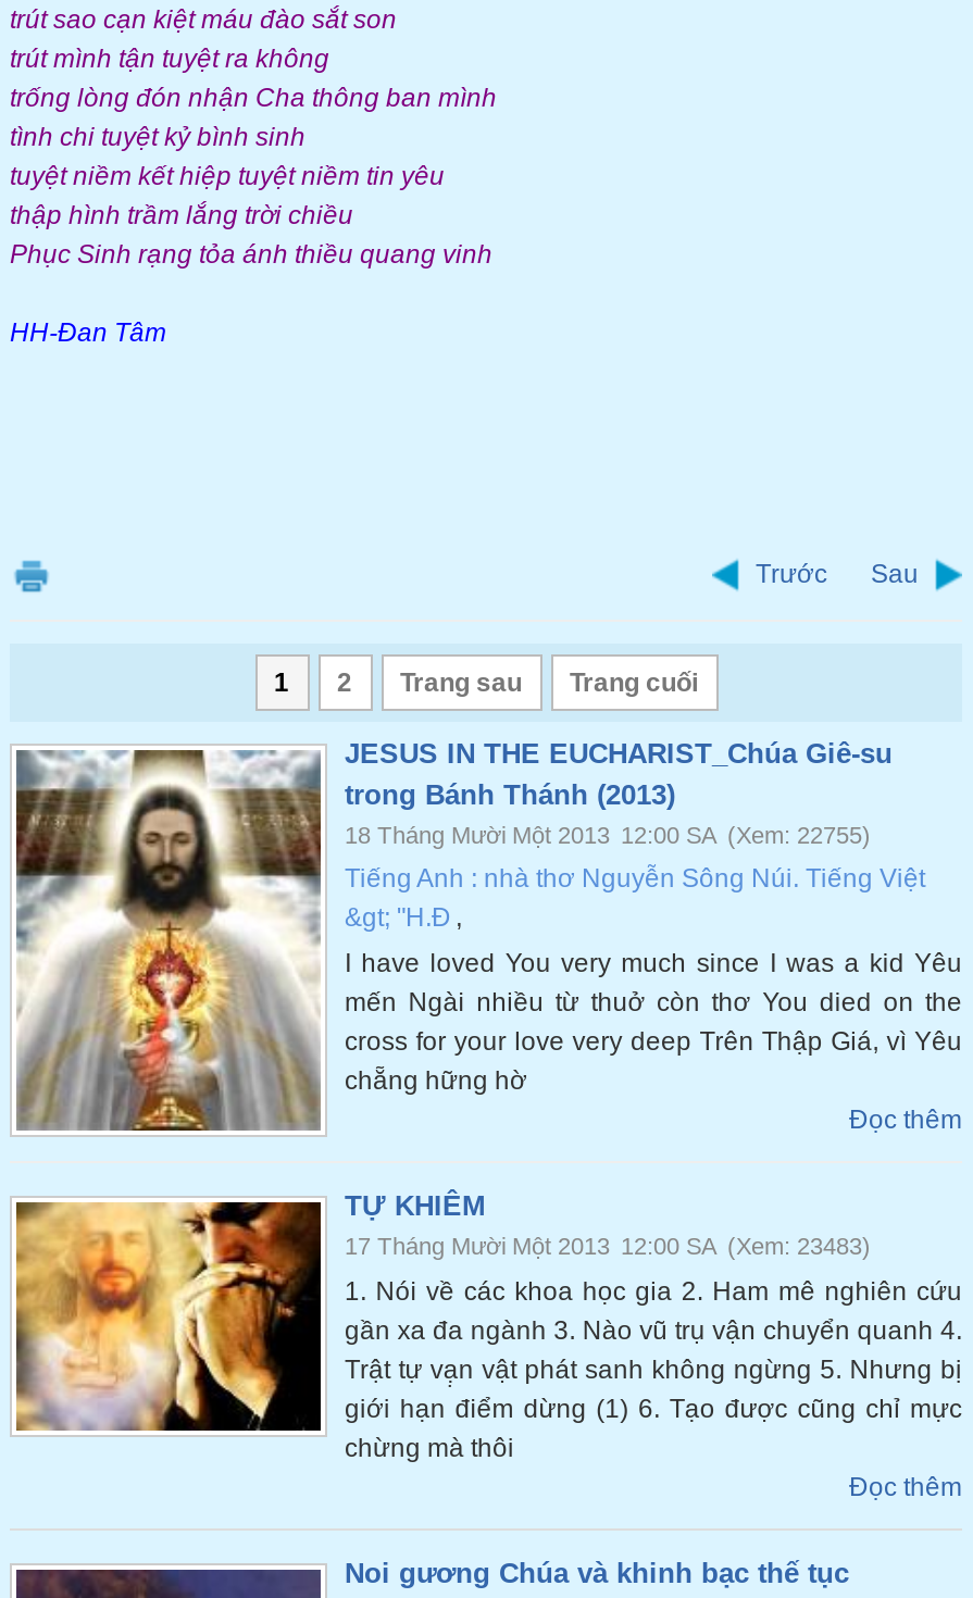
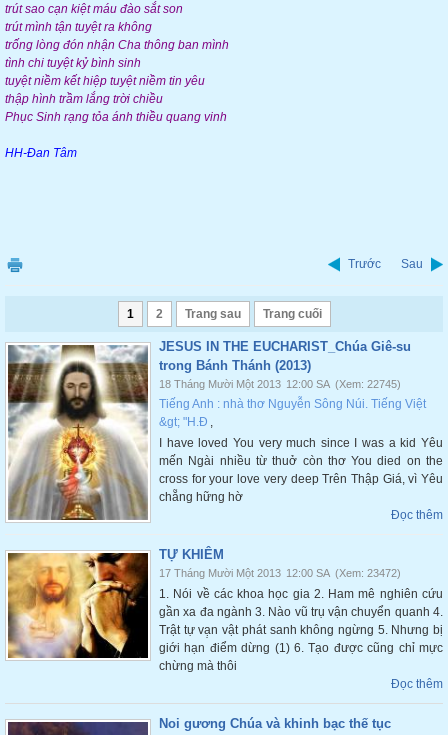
- 18 Tháng Mười Một 2013 12:00 SA (Xem: 22755)
+ 18 Tháng Mười Một 2013 12:00 SA (Xem: 22745)

- 17 Tháng Mười Một 2013 12:00 SA (Xem: 23483)
+ 17 Tháng Mười Một 2013 12:00 SA (Xem: 23472)
